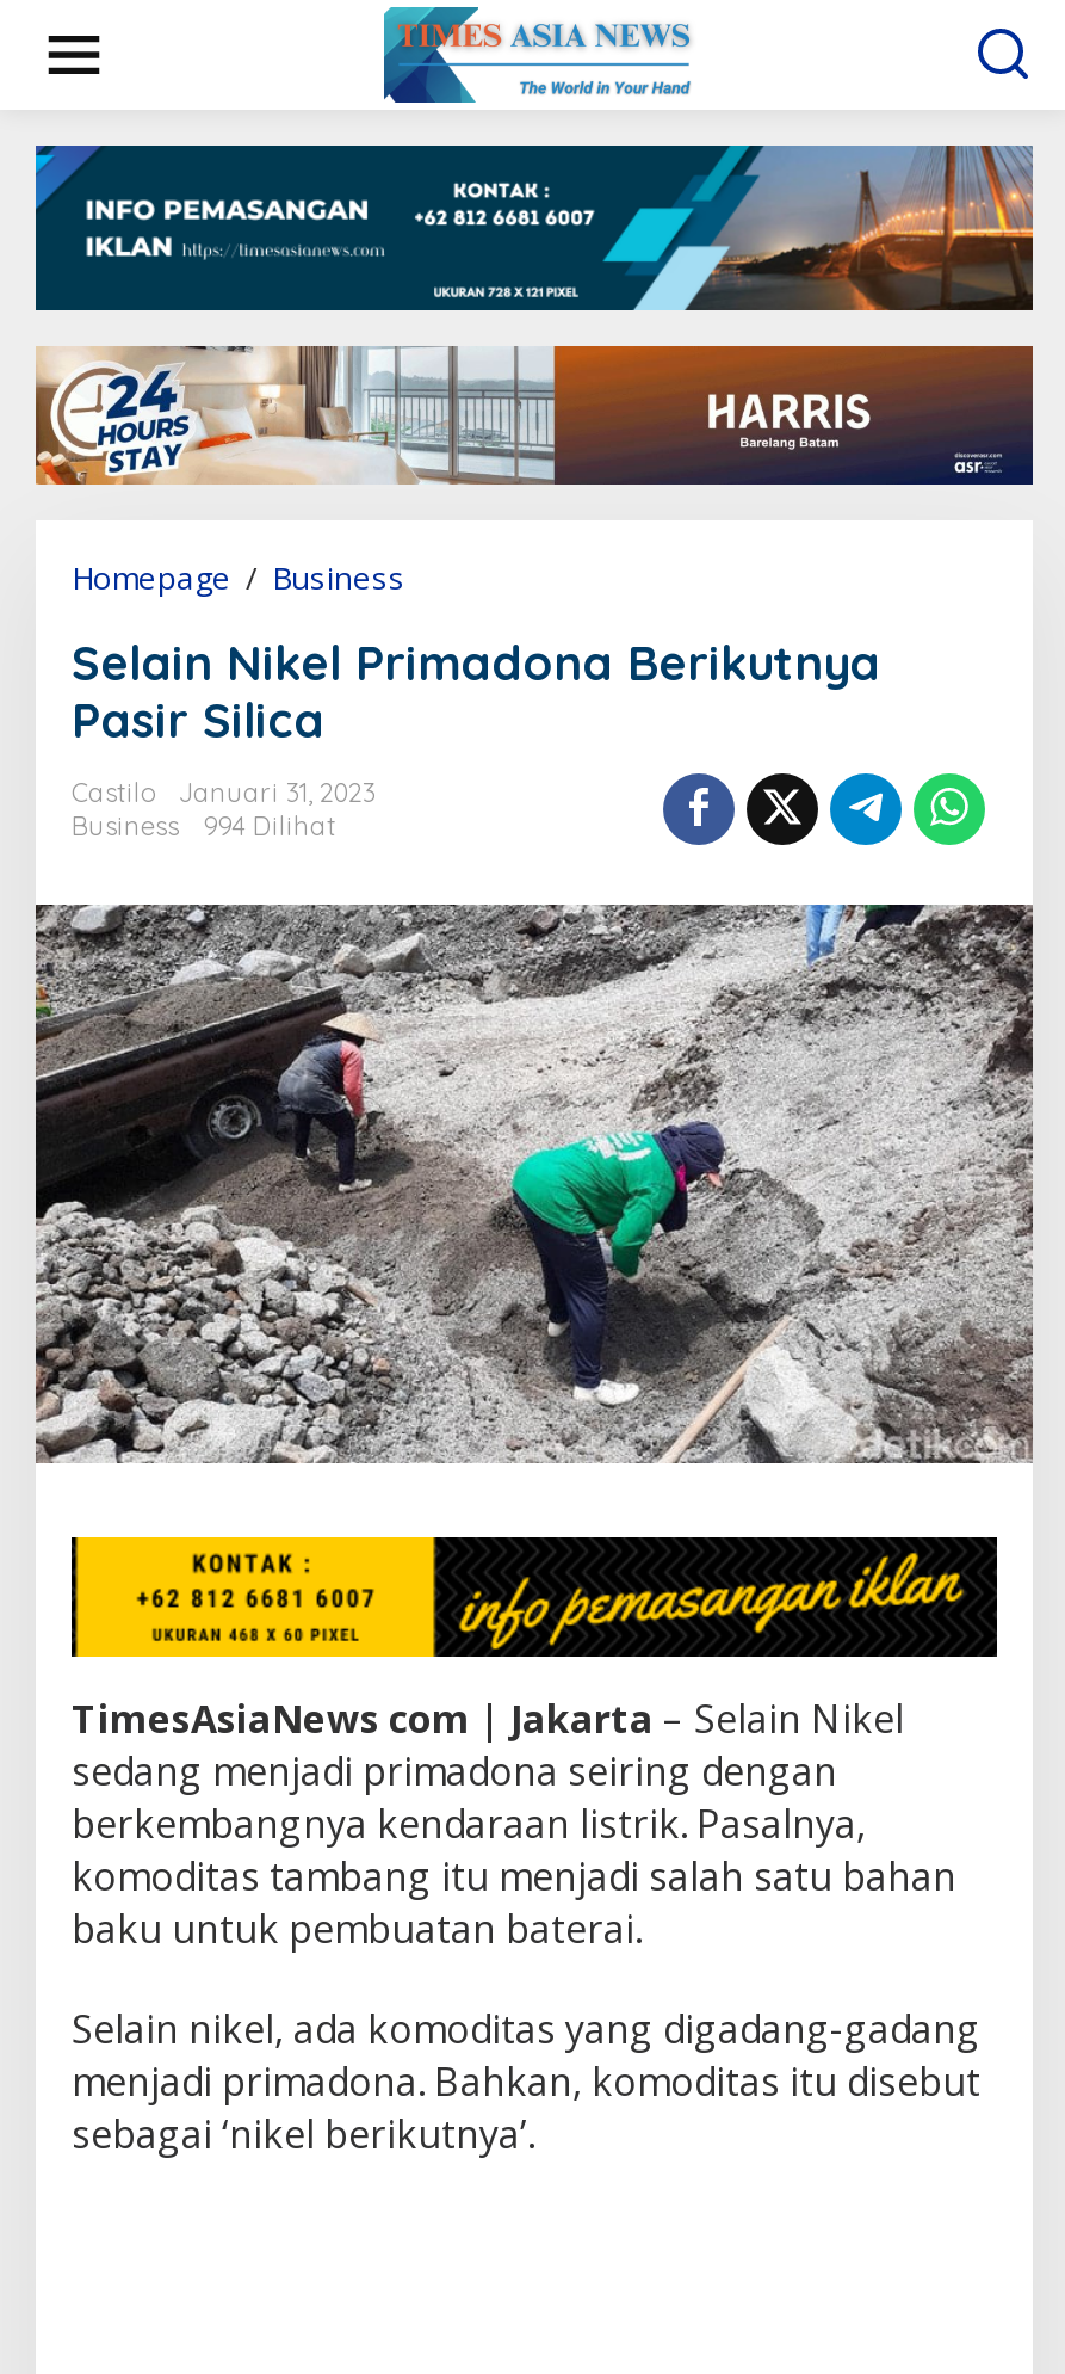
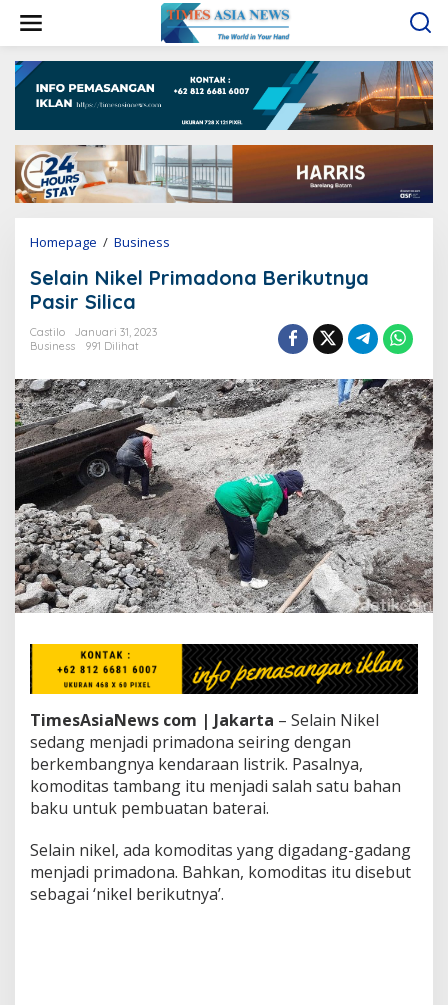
- Business 994 Dilihat
+ Business 991 Dilihat
